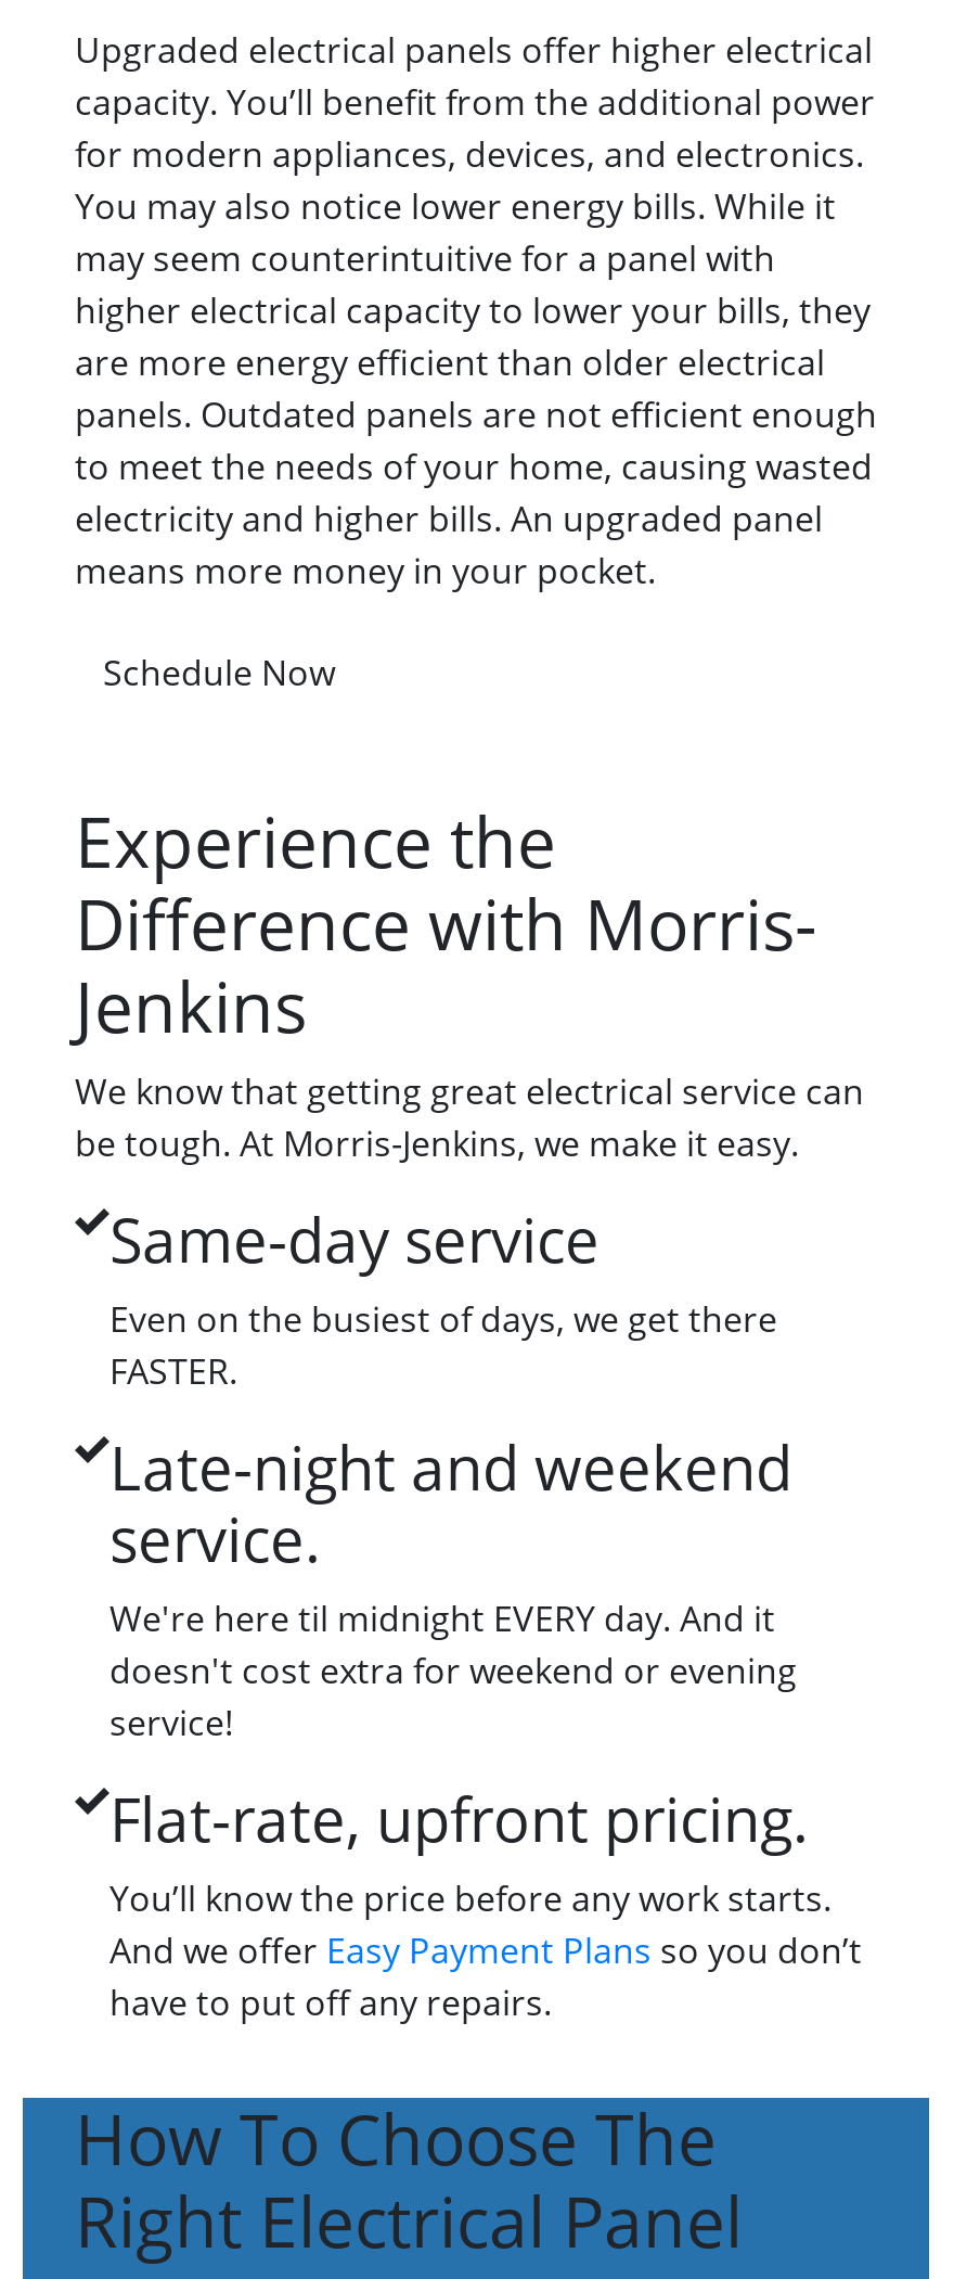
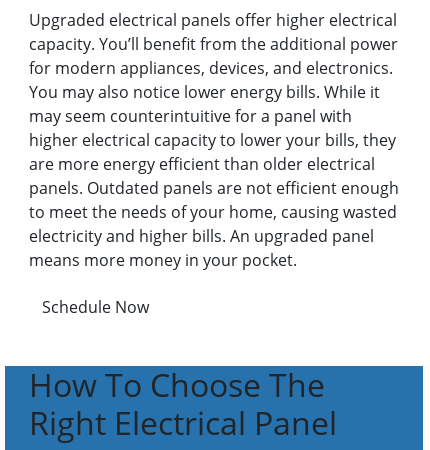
- Experience the
- Difference with Morris-
- Jenkins
- We know that getting great electrical service can
- be tough. At Morris-Jenkins, we make it easy.
- Same-day service
- Even on the busiest of days, we get there
- FASTER.
- Late-night and weekend
- service.
- We're here til midnight EVERY day. And it
- doesn't cost extra for weekend or evening
- service!
- Flat-rate, upfront pricing.
- You’ll know the price before any work starts.
- And we offer Easy Payment Plans so you don’t
- have to put off any repairs.
